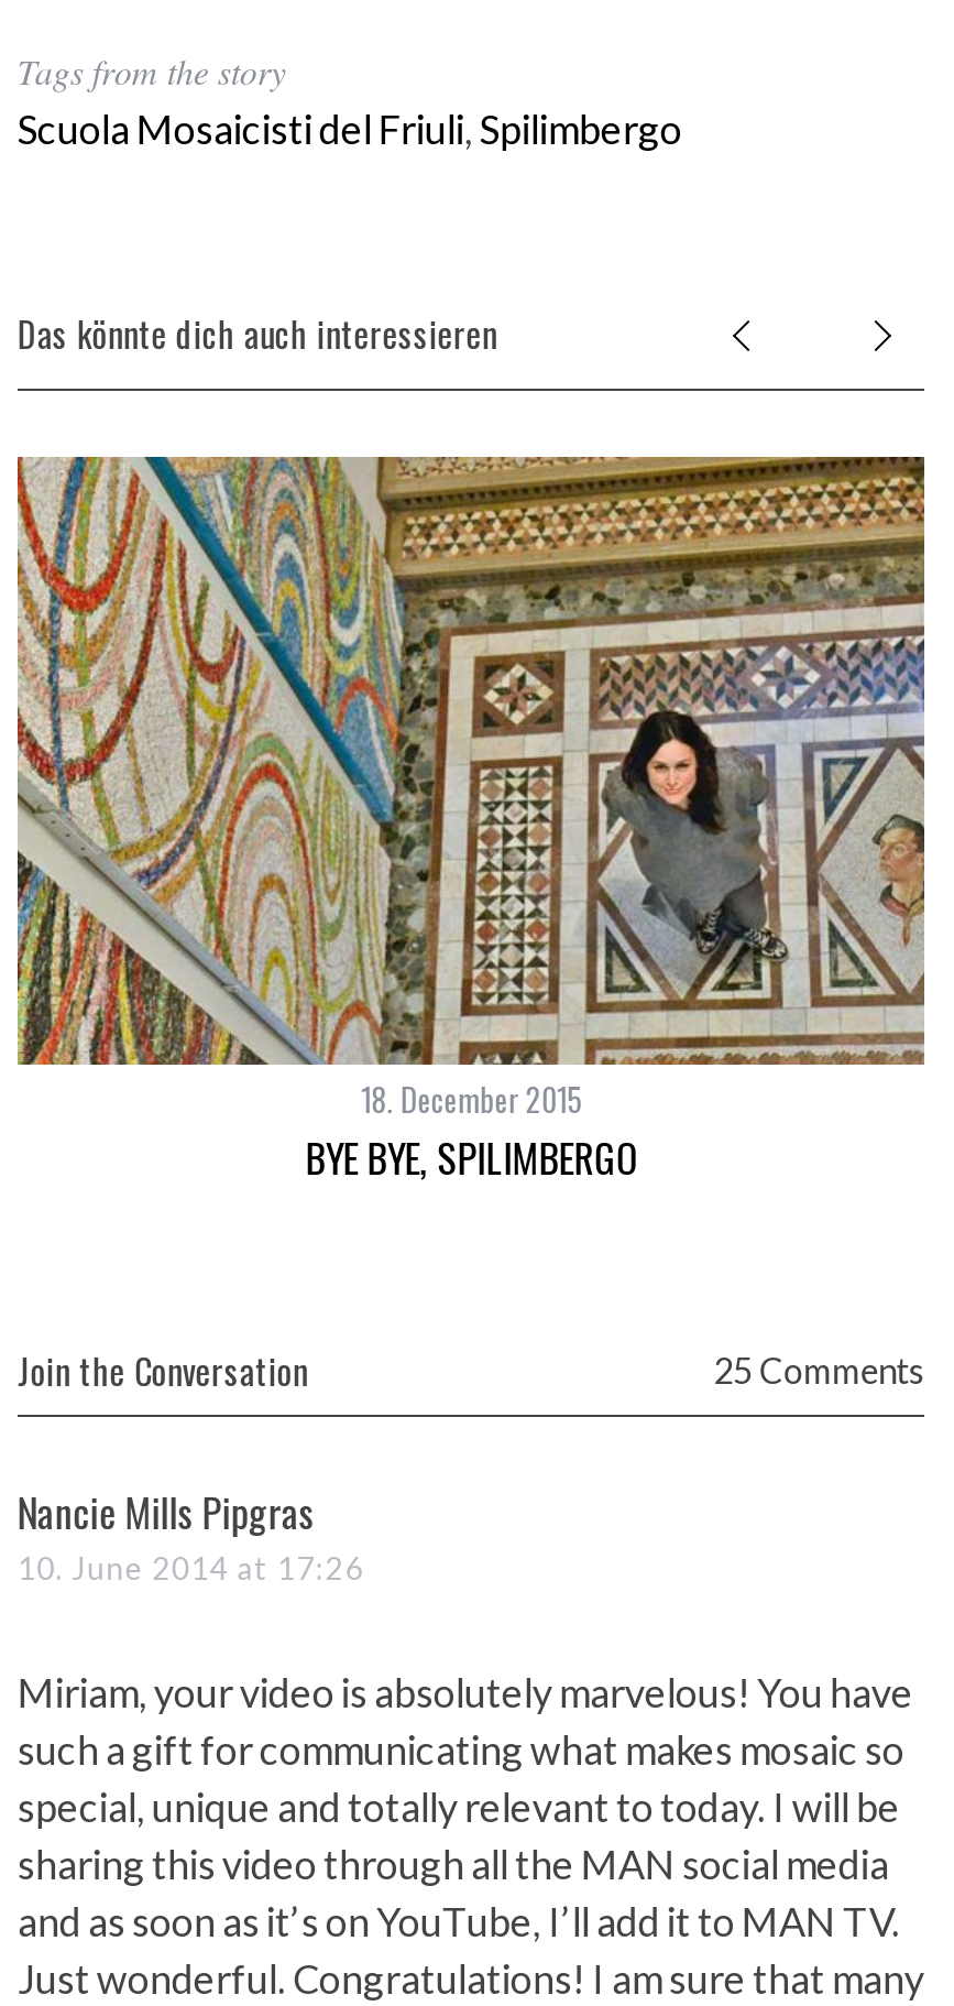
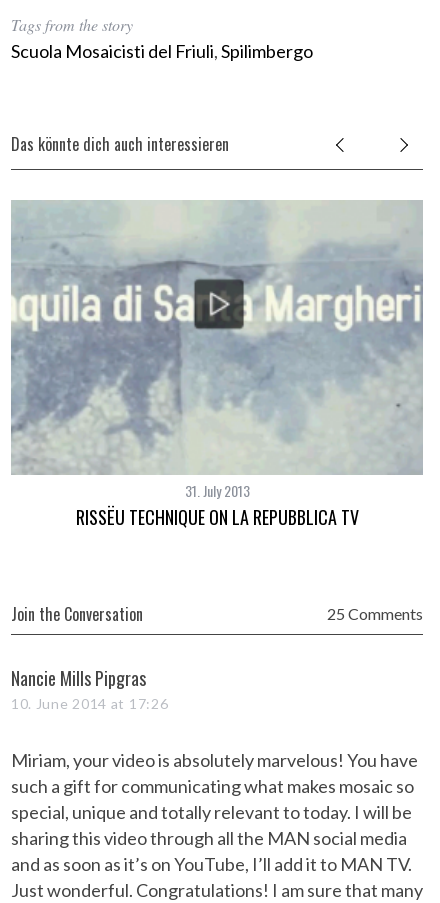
- [image]
- 18. December 2015
- BYE BYE, SPILIMBERGO
+ [image]
+ 31. July 2013
+ RISSËU TECHNIQUE ON LA REPUBBLICA TV
